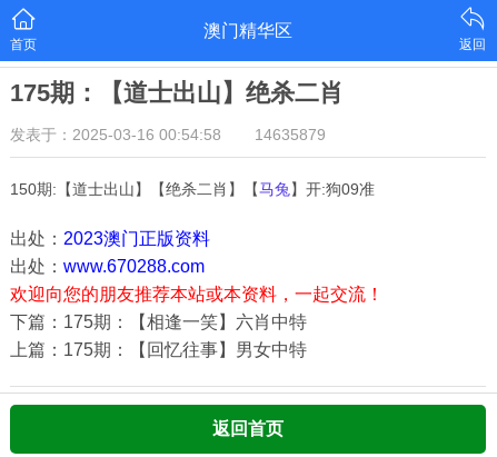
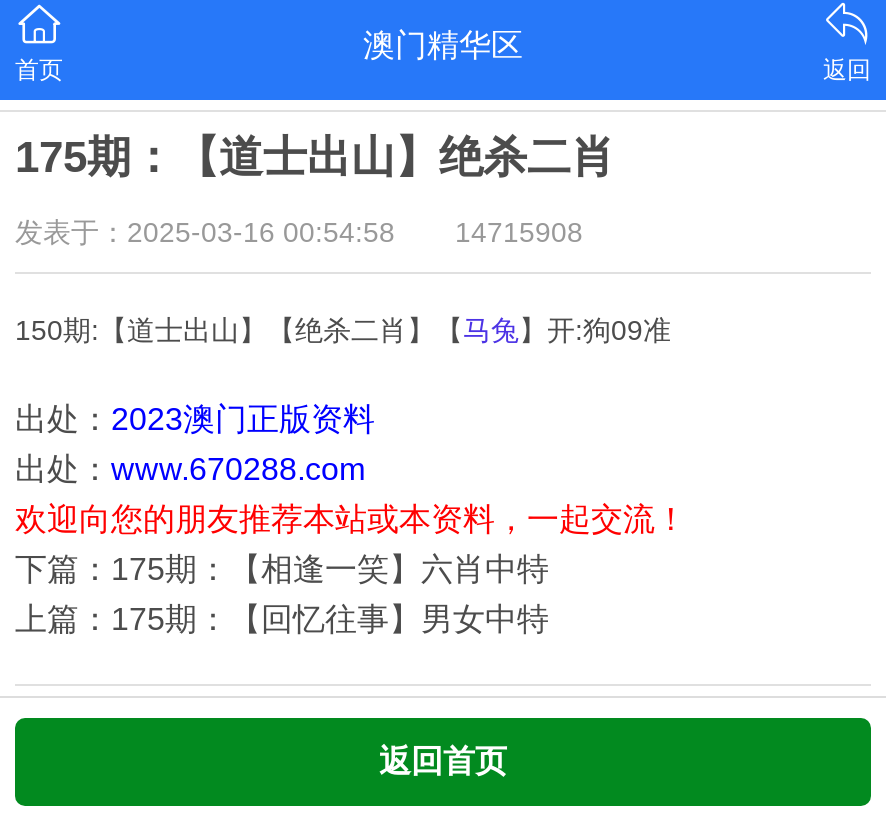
- 发表于：2025-03-16 00:54:58 14635879
+ 发表于：2025-03-16 00:54:58 14715908
